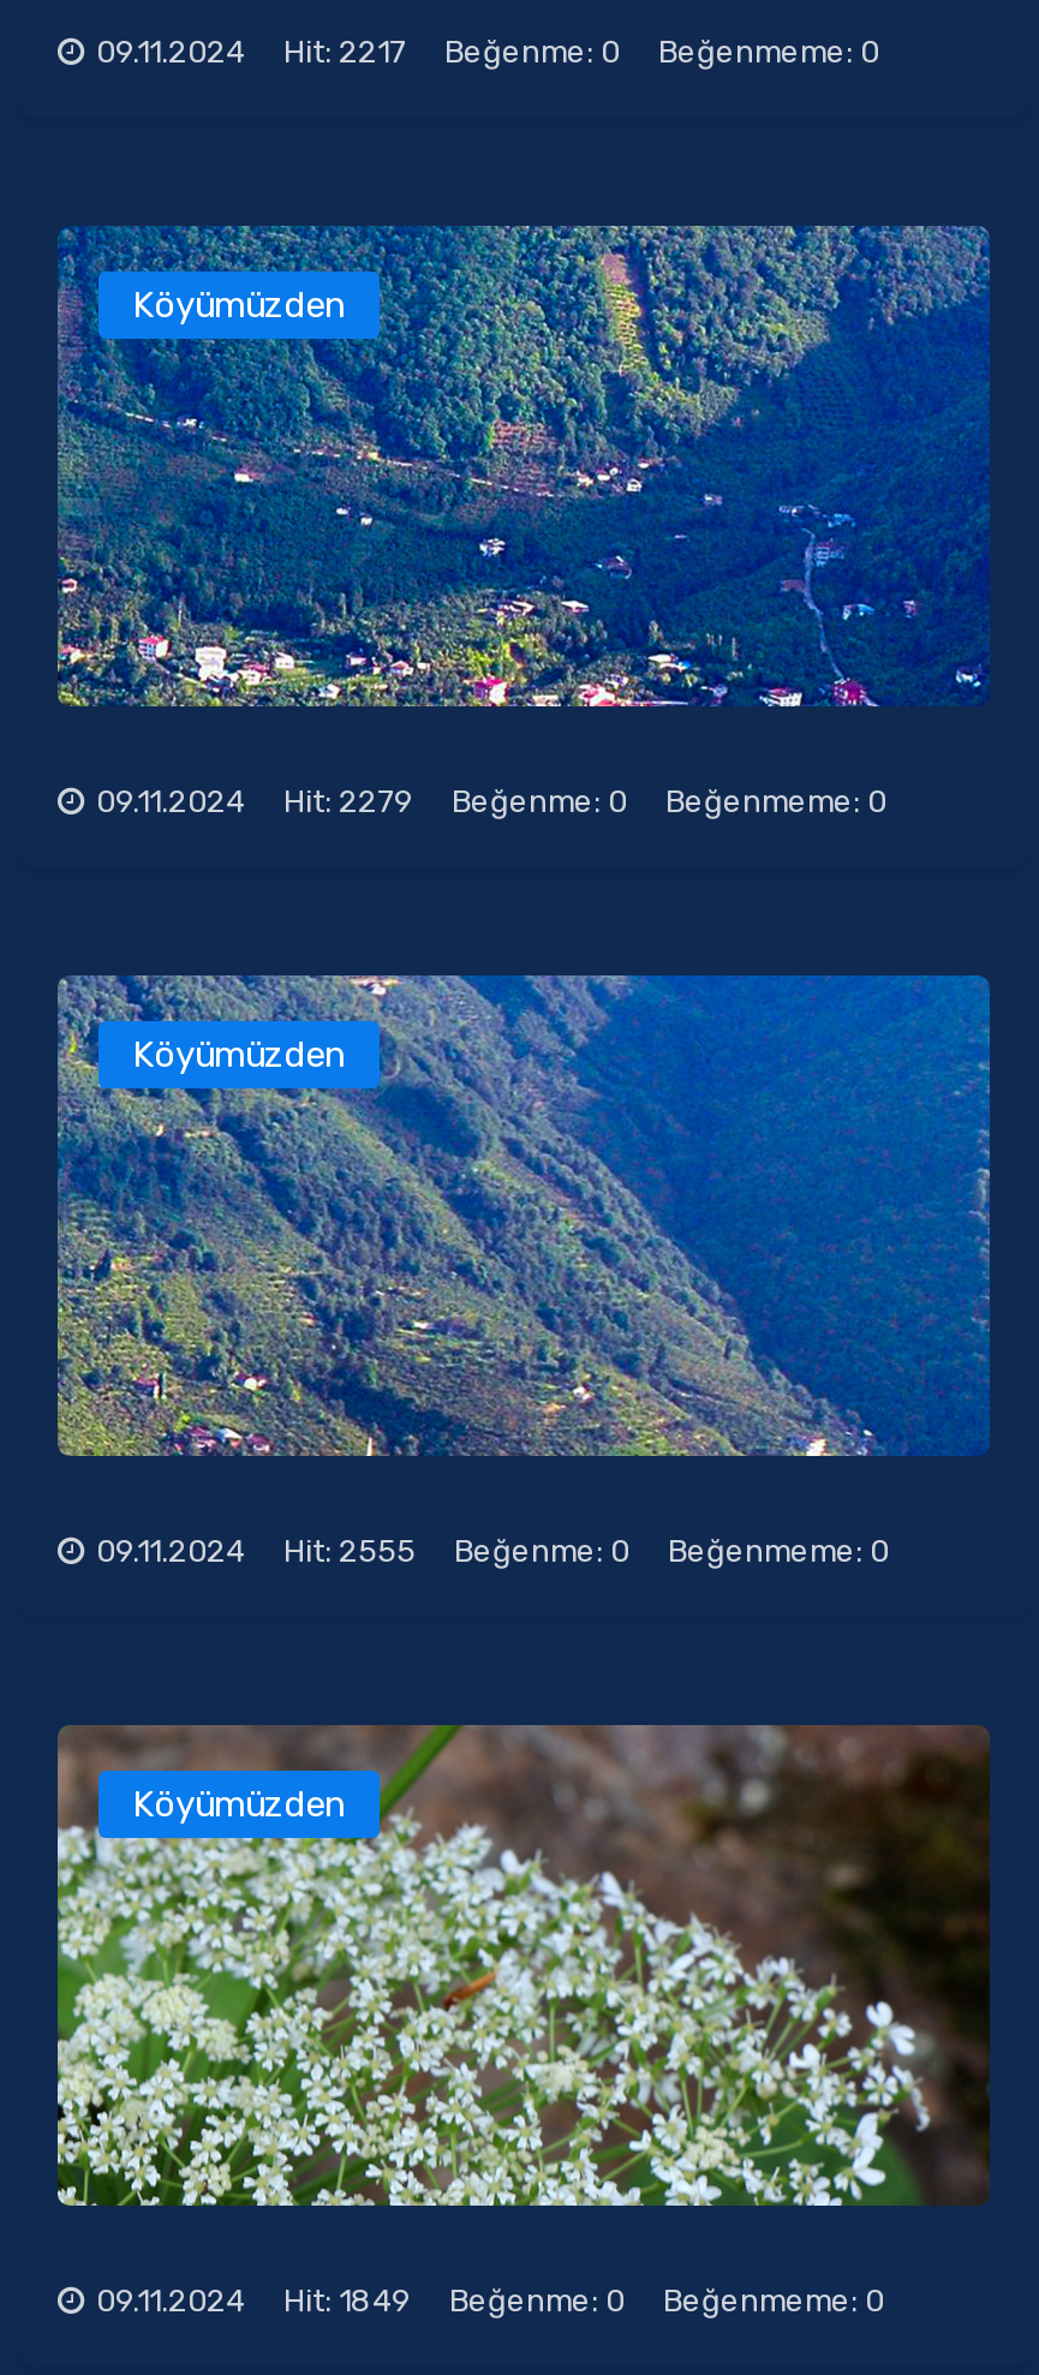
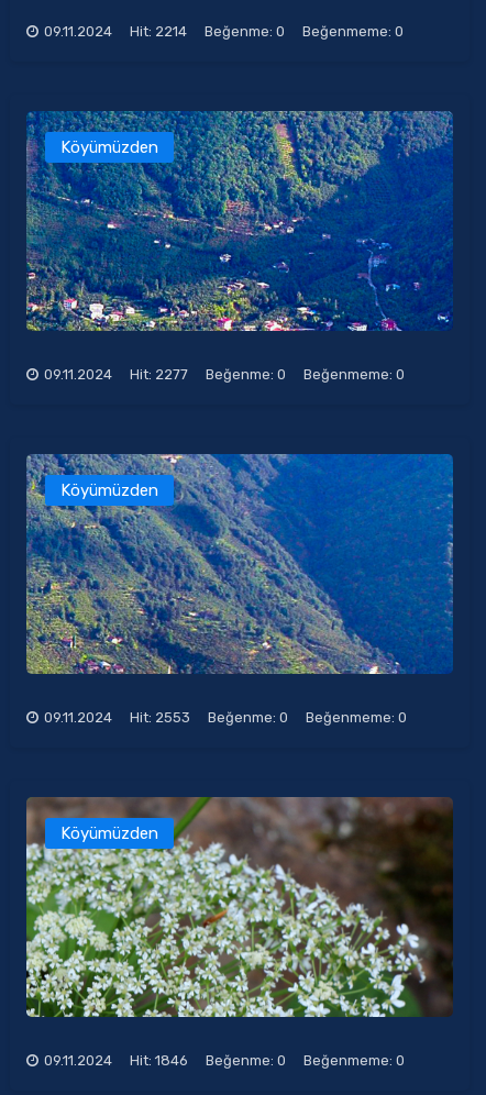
- 09.11.2024 Hit: 2217 Beğenme: 0 Beğenmeme: 0
+ 09.11.2024 Hit: 2214 Beğenme: 0 Beğenmeme: 0

- 09.11.2024 Hit: 2279 Beğenme: 0 Beğenmeme: 0
+ 09.11.2024 Hit: 2277 Beğenme: 0 Beğenmeme: 0

- 09.11.2024 Hit: 2555 Beğenme: 0 Beğenmeme: 0
+ 09.11.2024 Hit: 2553 Beğenme: 0 Beğenmeme: 0

- 09.11.2024 Hit: 1849 Beğenme: 0 Beğenmeme: 0
+ 09.11.2024 Hit: 1846 Beğenme: 0 Beğenmeme: 0
